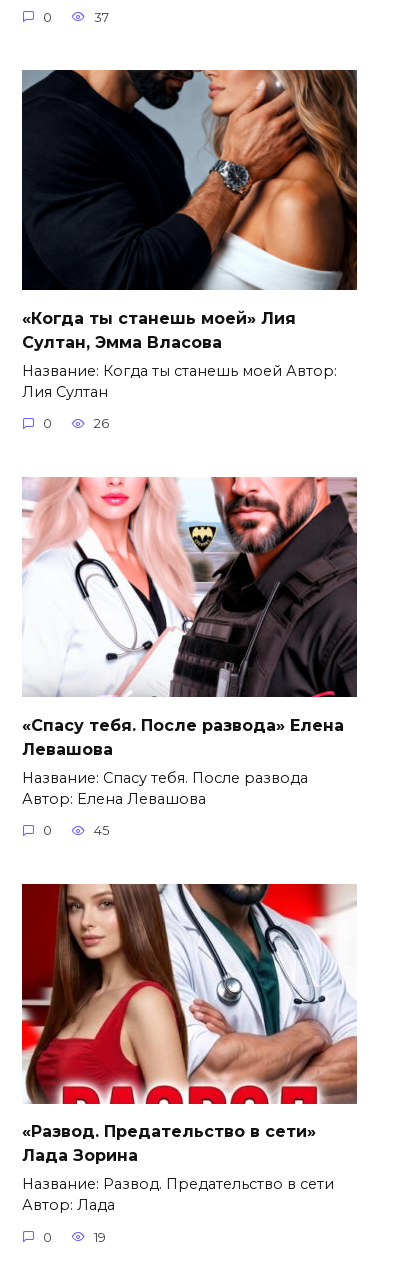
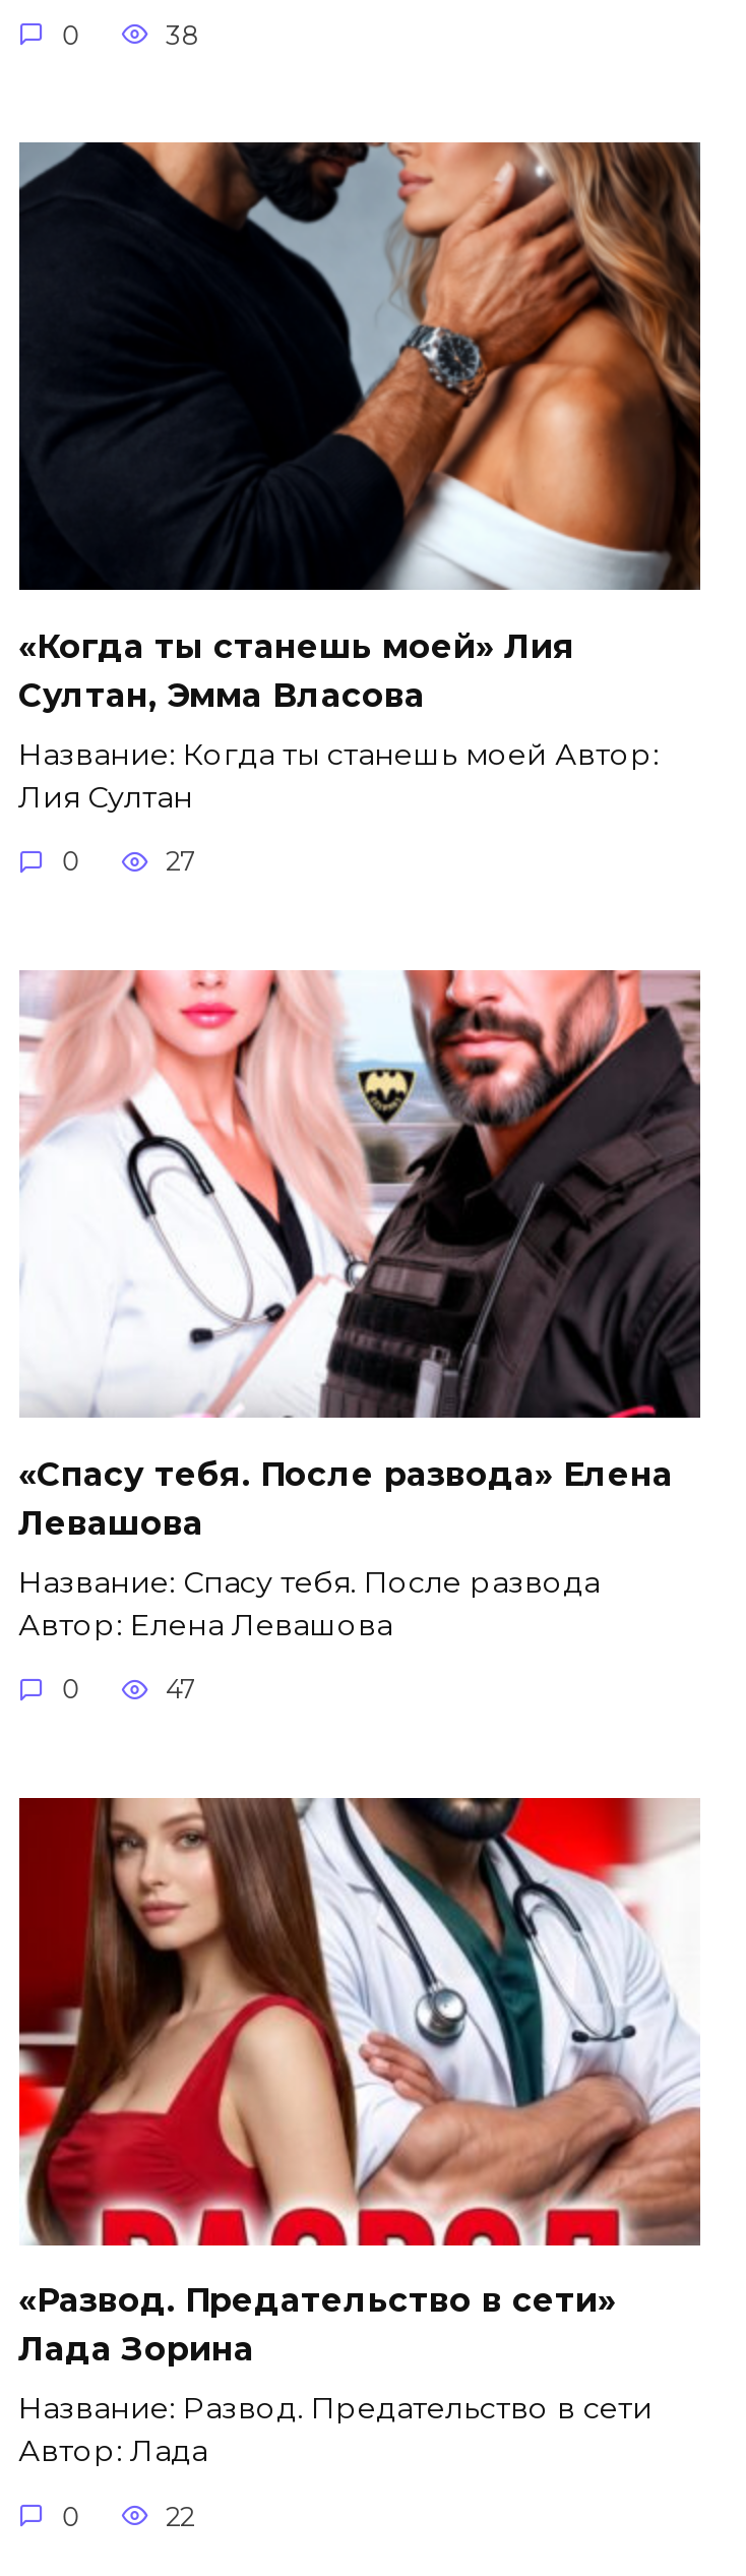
- 37
+ 38

- 26
+ 27

- 45
+ 47

- 19
+ 22
